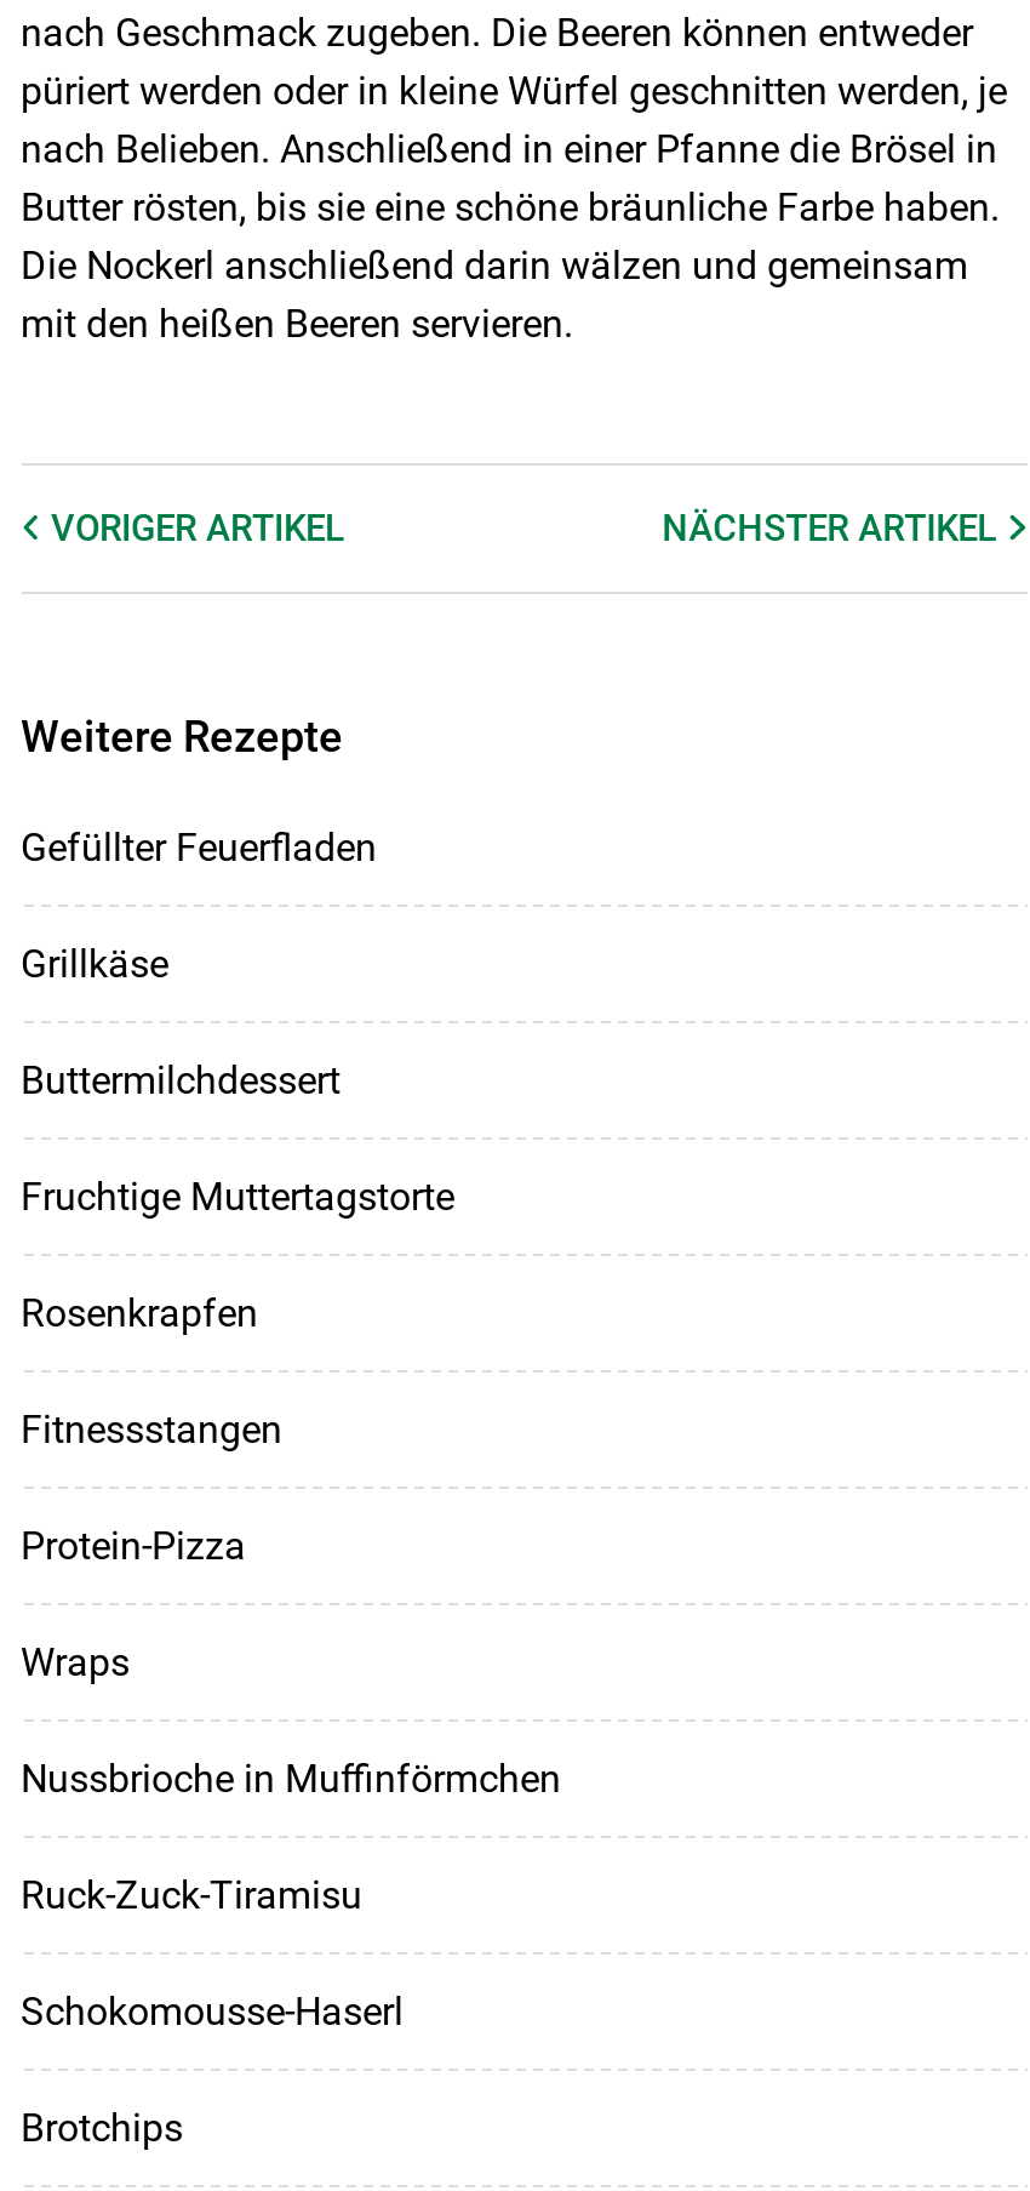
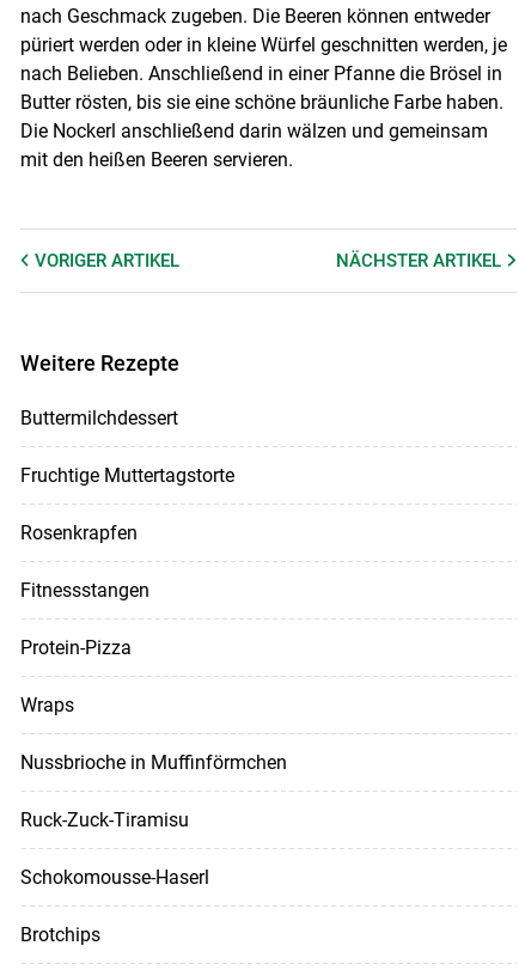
- Gefüllter Feuerfladen
- Grillkäse
